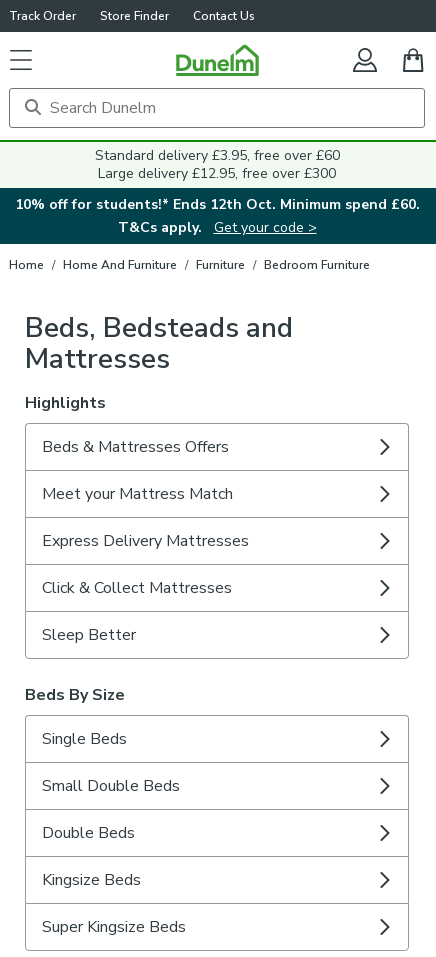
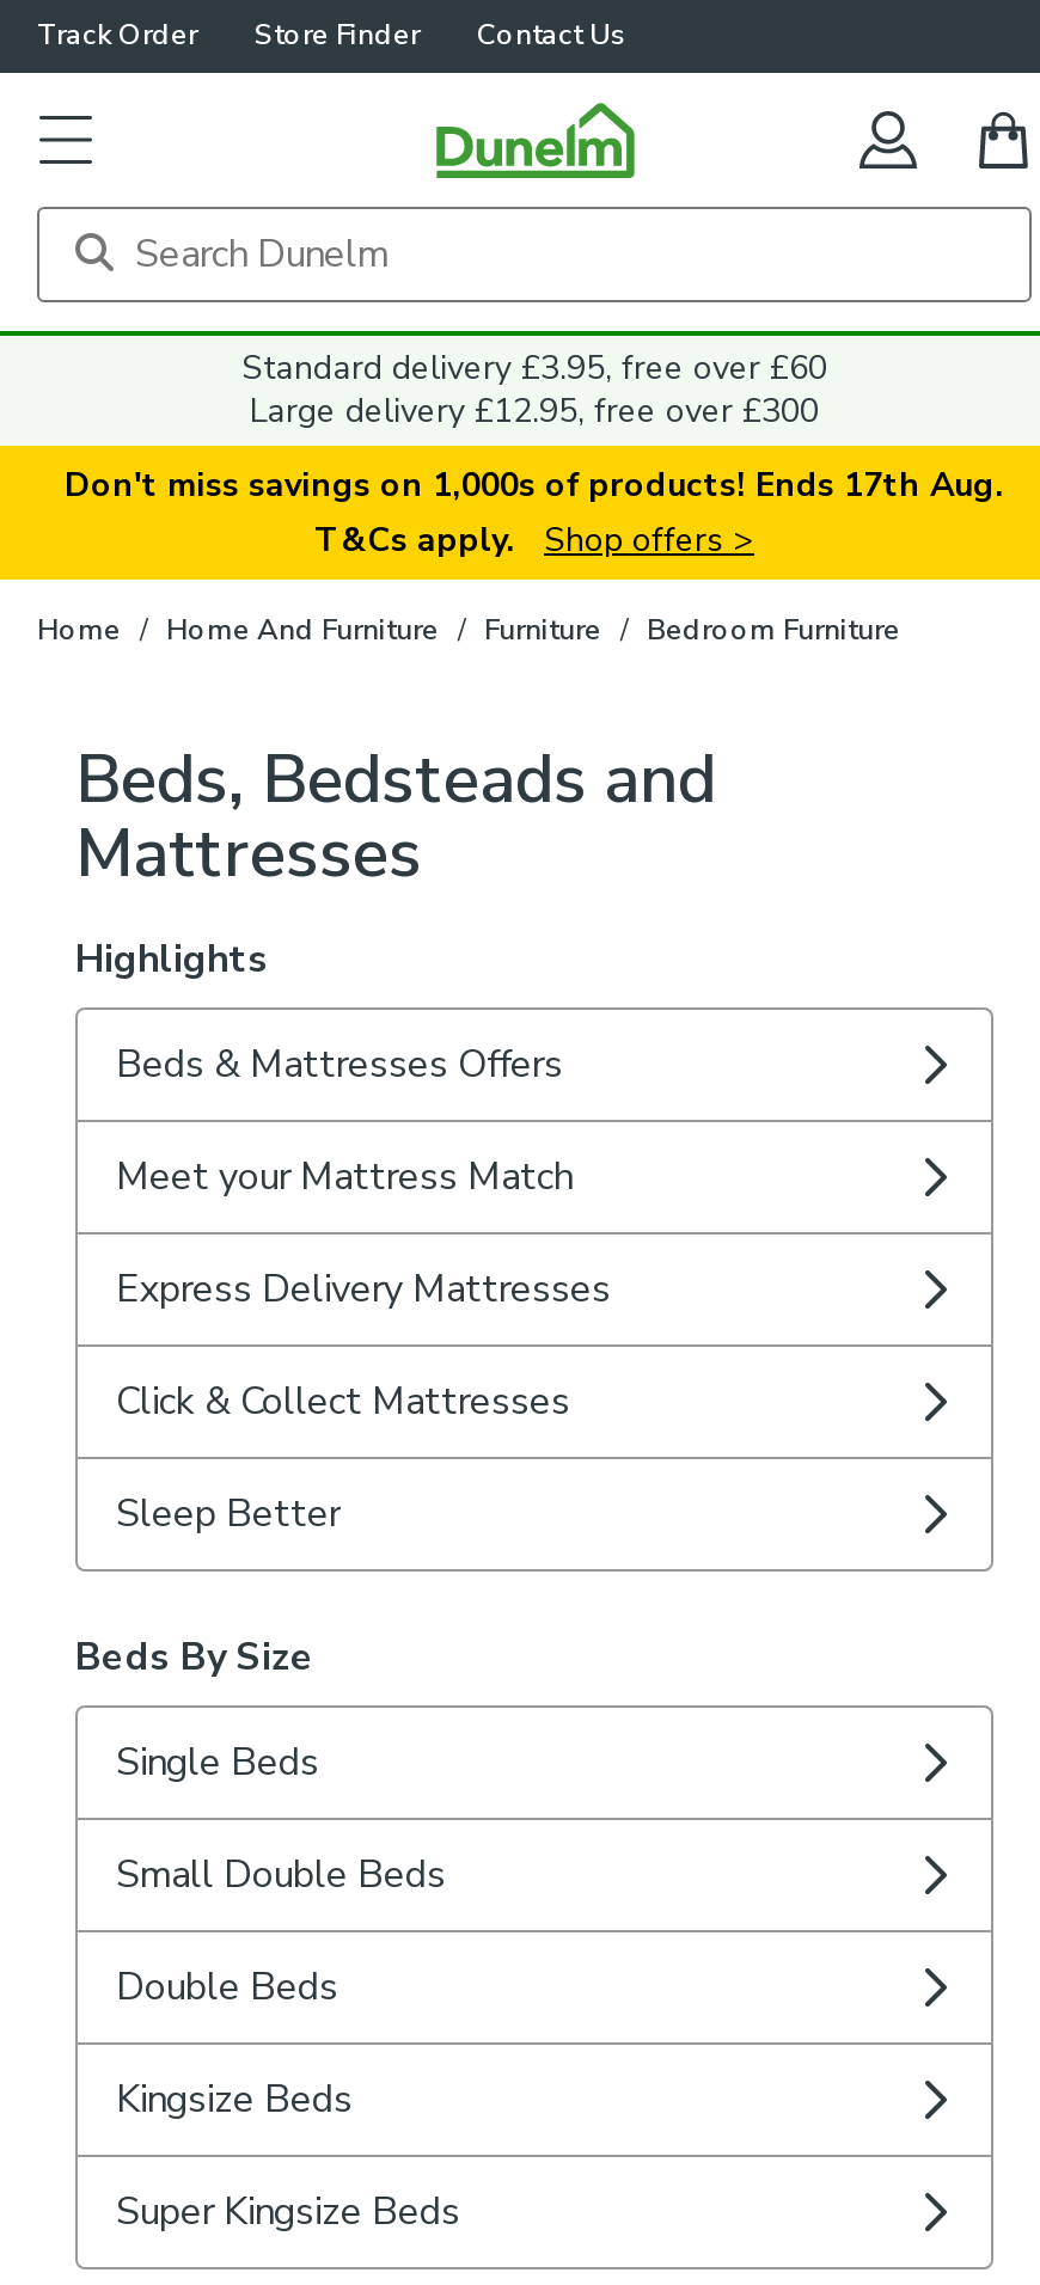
- 10% off for students!* Ends 12th Oct. Minimum spend £60.
- T&Cs apply. Get your code >
+ Don't miss savings on 1,000s of products! Ends 17th Aug.
+ T&Cs apply. Shop offers >
